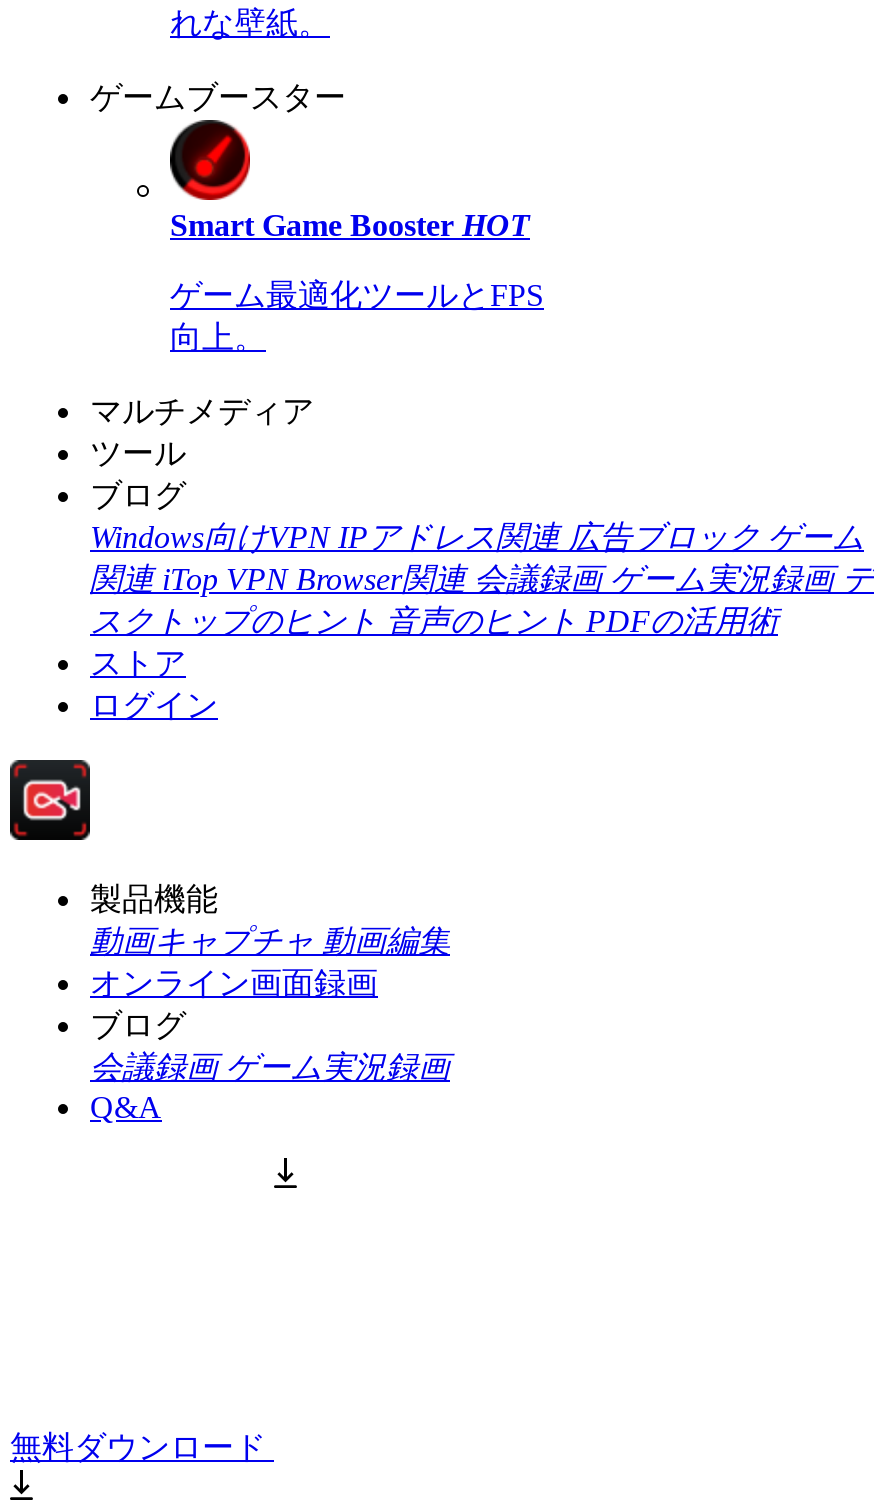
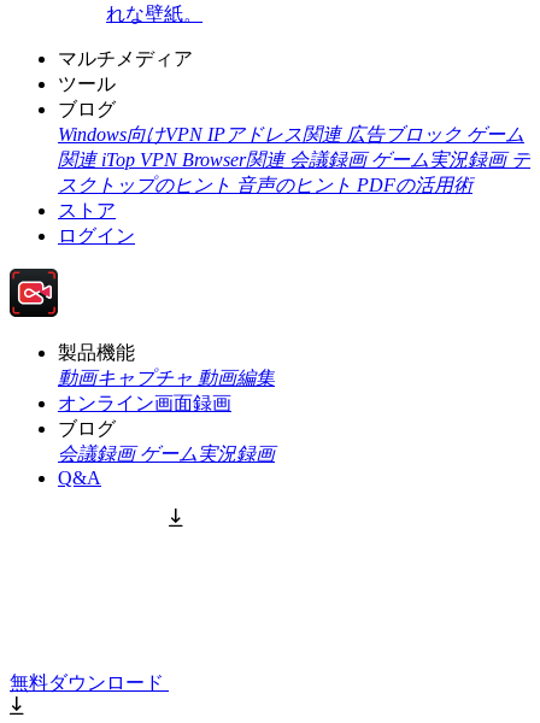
- ゲームブースター

- [image]
- Smart Game Booster HOT
- ゲーム最適化ツールとFPS
- 向上。
